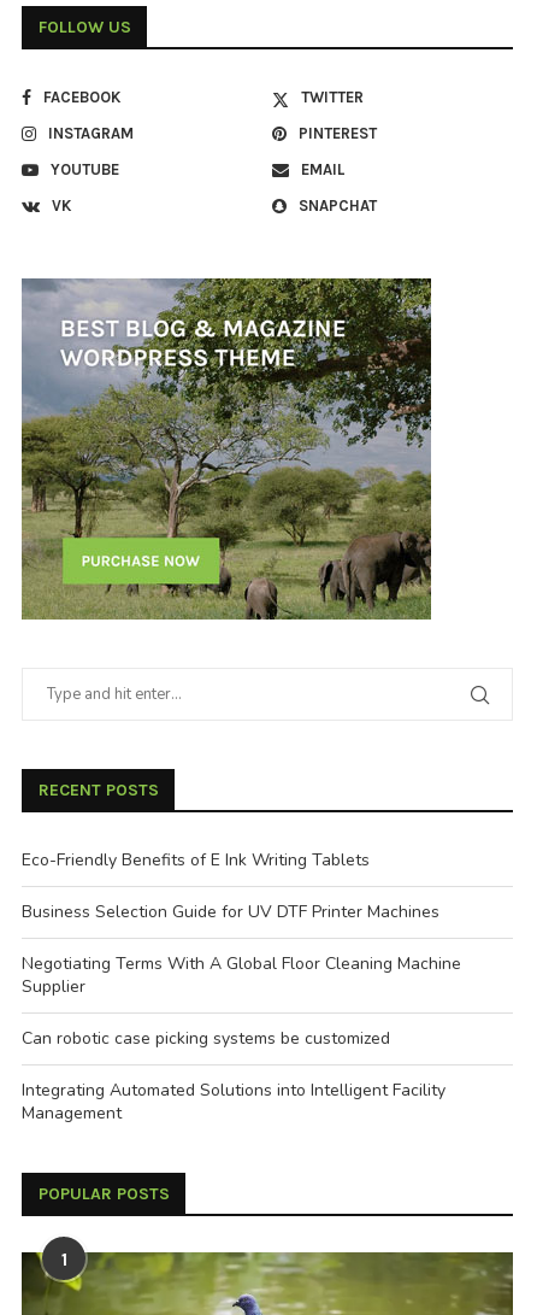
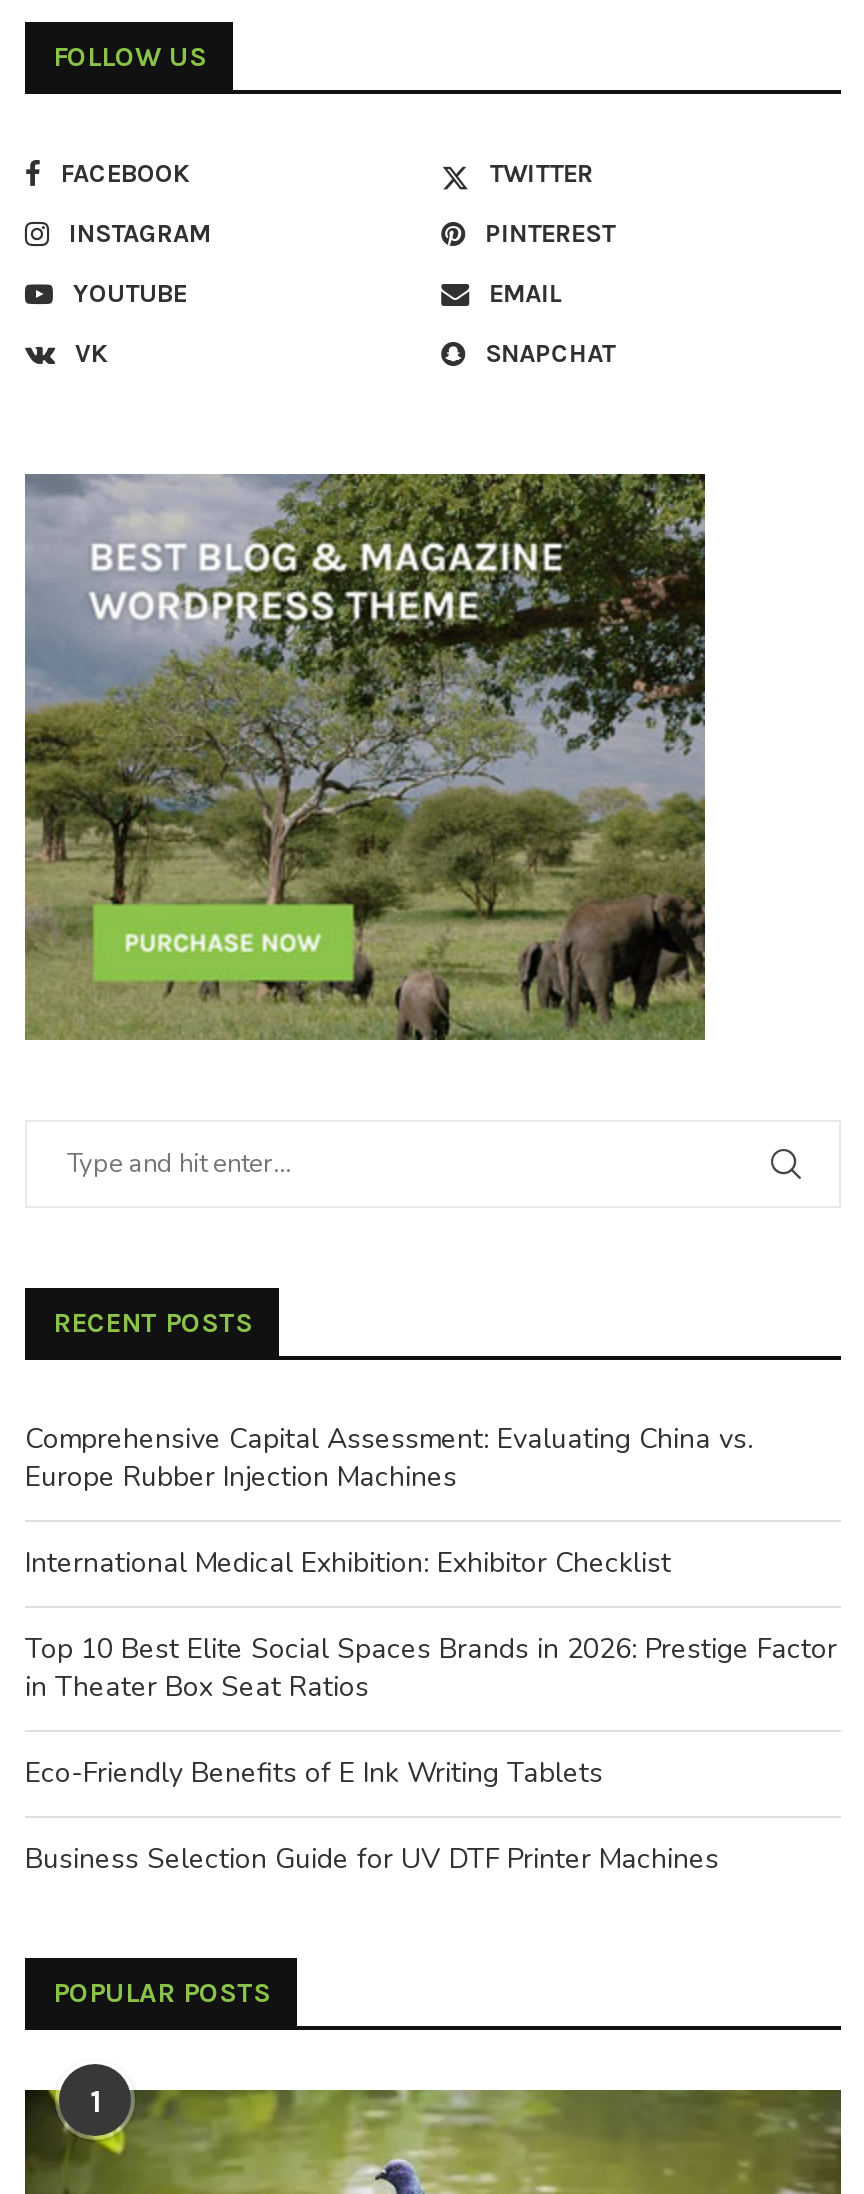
+ Comprehensive Capital Assessment: Evaluating China vs.
+ Europe Rubber Injection Machines
+ International Medical Exhibition: Exhibitor Checklist
+ Top 10 Best Elite Social Spaces Brands in 2026: Prestige Factor
+ in Theater Box Seat Ratios

moved down: Eco-Friendly Benefits of E Ink Writing Tablets | Business Selection Guide for UV DTF Printer Machines

- Negotiating Terms With A Global Floor Cleaning Machine
- Supplier
- Can robotic case picking systems be customized
- Integrating Automated Solutions into Intelligent Facility
- Management
